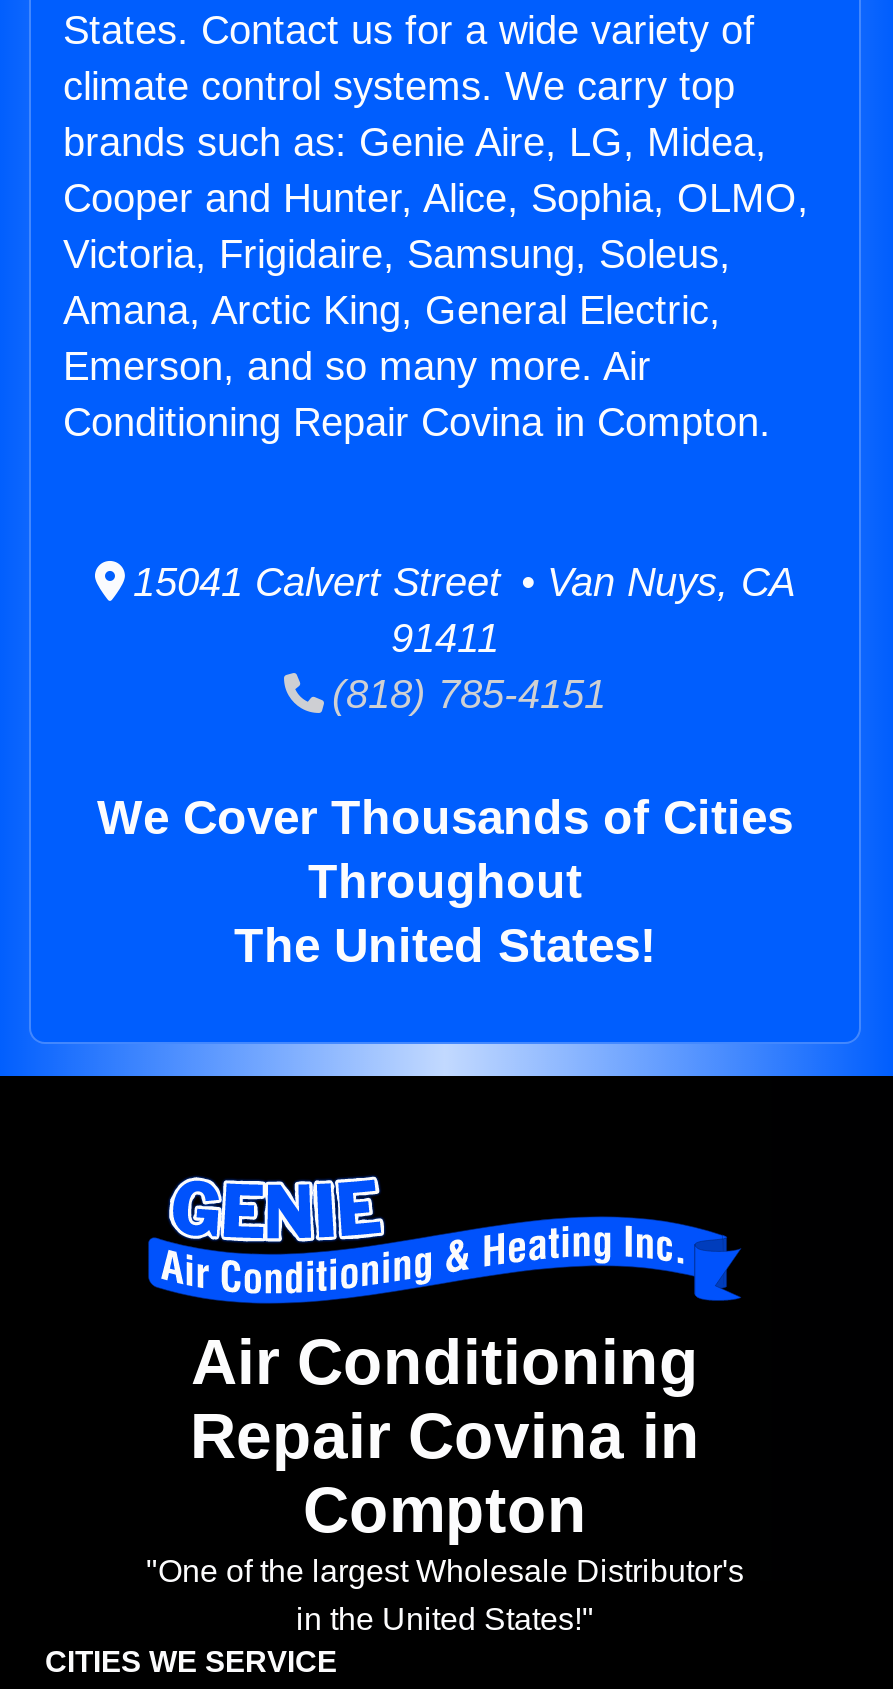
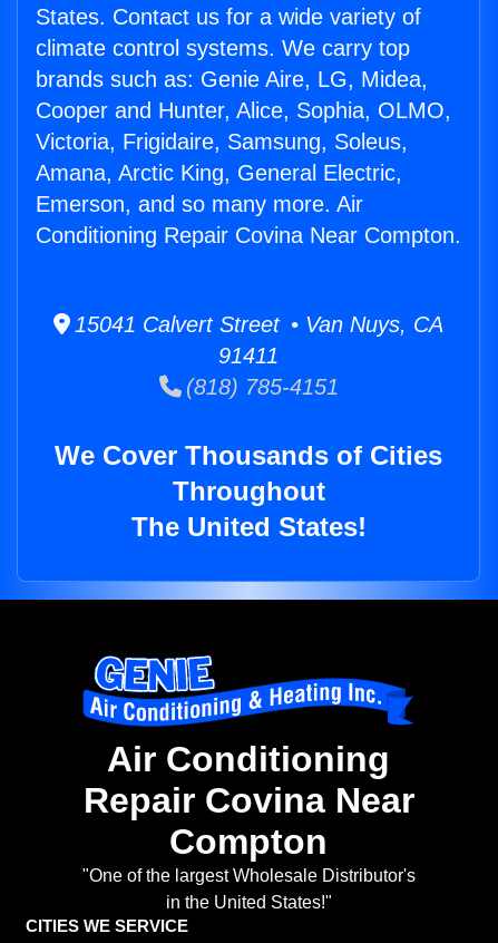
- Conditioning Repair Covina in Compton.
+ Conditioning Repair Covina Near Compton.

- Repair Covina in
+ Repair Covina Near
